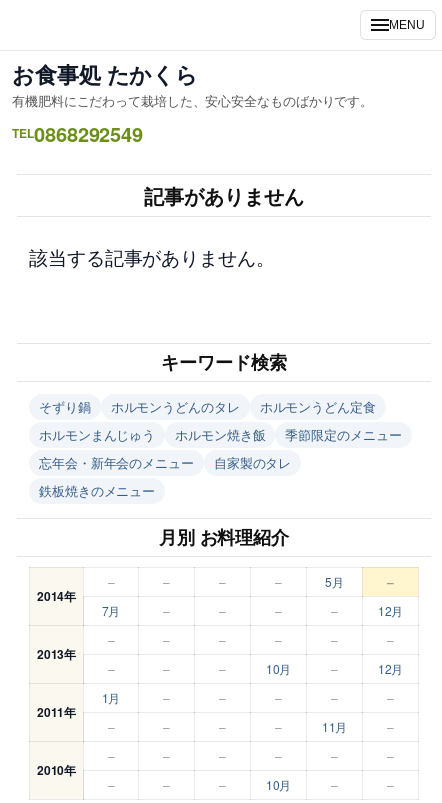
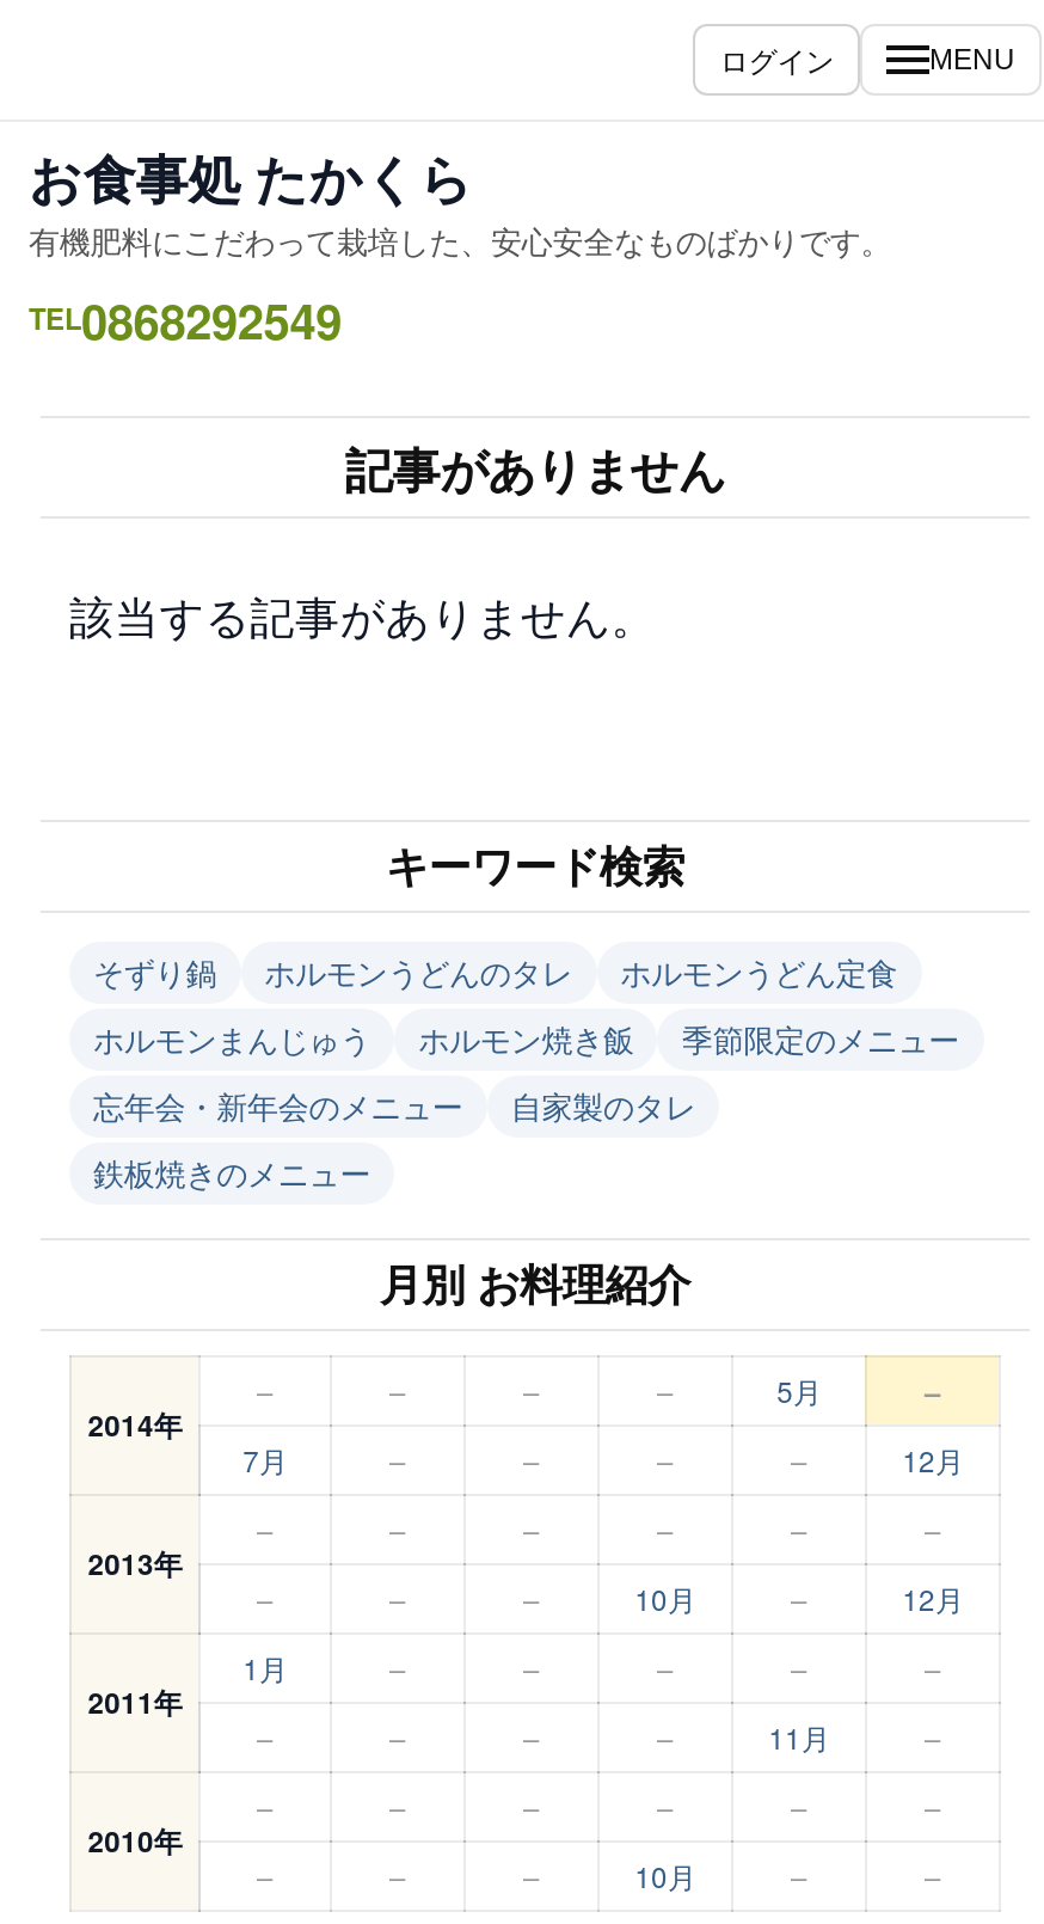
+ ログイン
